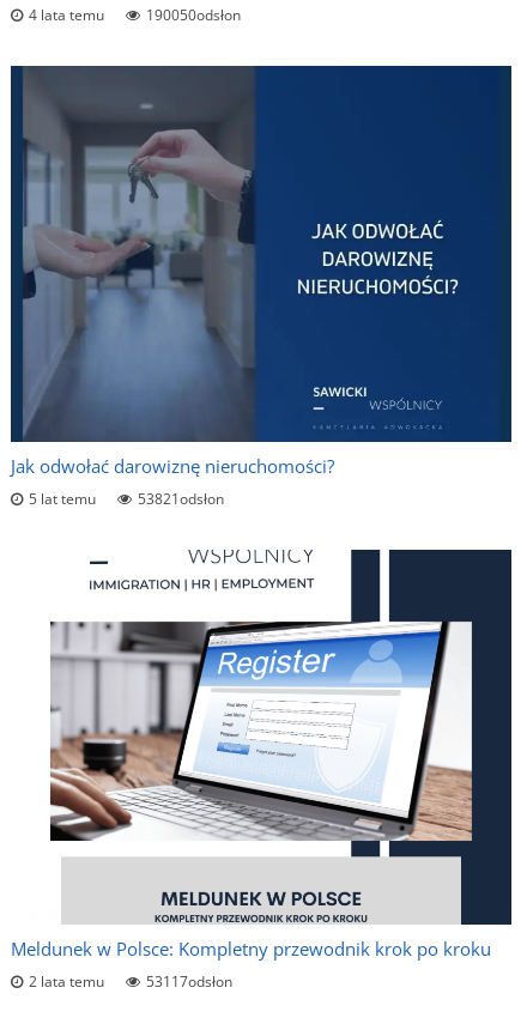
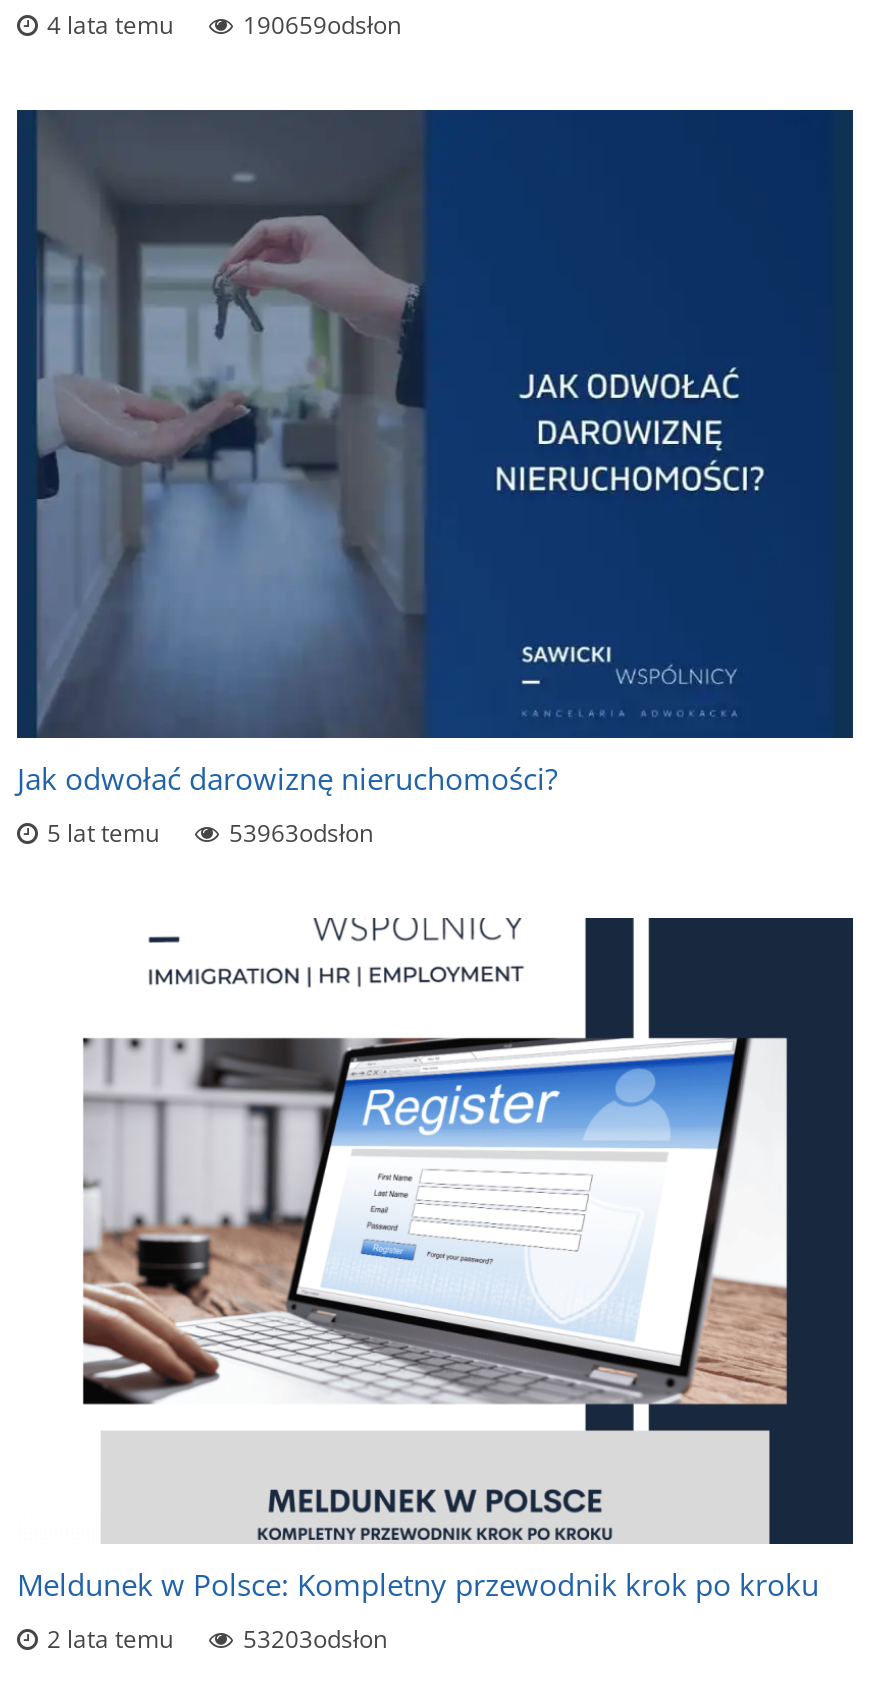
- 190050odsłon
+ 190659odsłon

- 53821odsłon
+ 53963odsłon

- 53117odsłon
+ 53203odsłon
